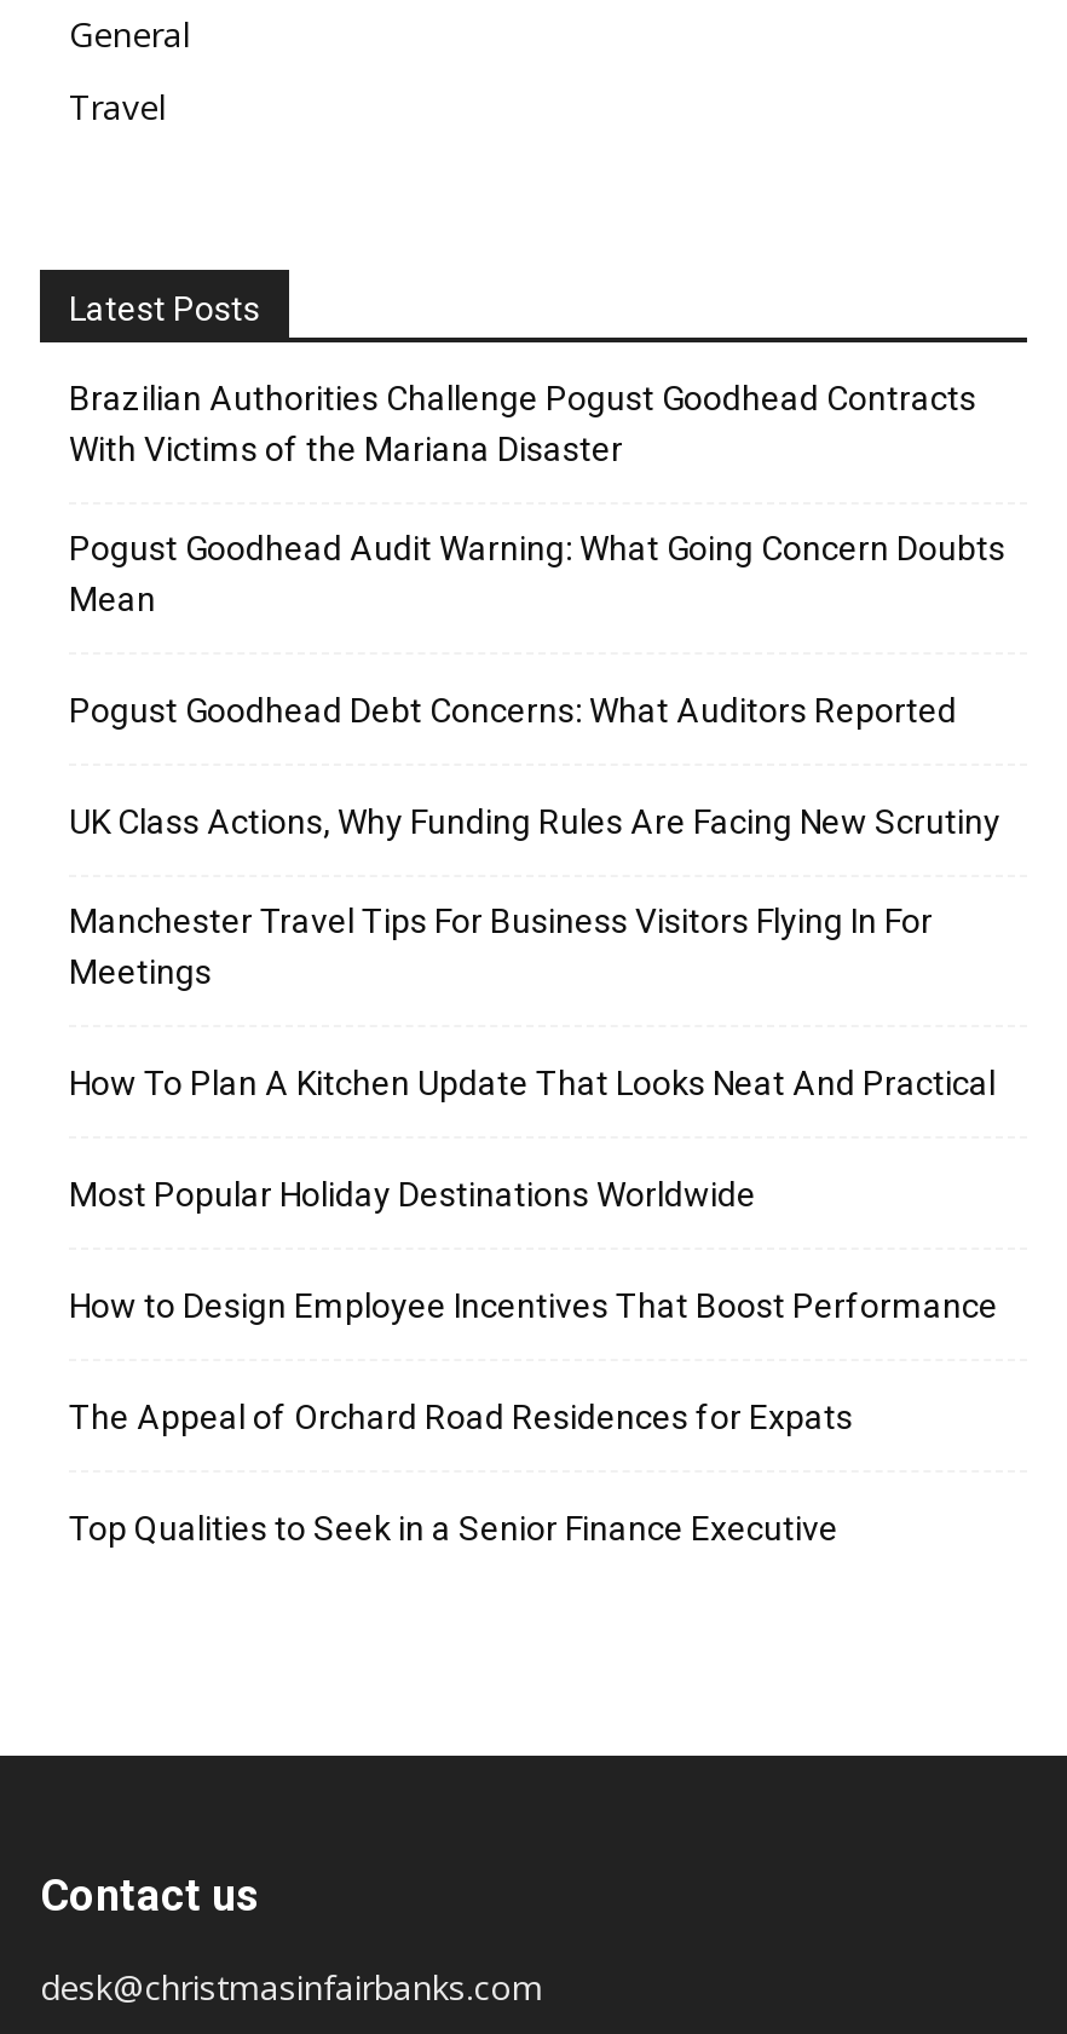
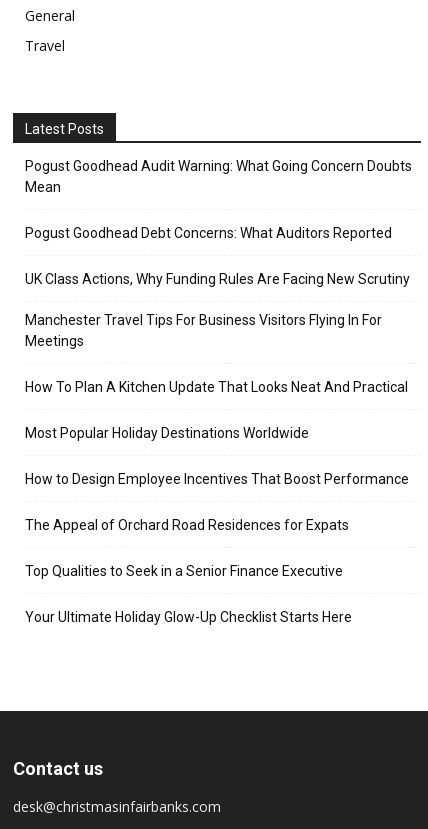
- Brazilian Authorities Challenge Pogust Goodhead Contracts
- With Victims of the Mariana Disaster

moved up: Pogust Goodhead Audit Warning: What Going Concern Doubts | Mean | Pogust Goodhead Debt Concerns: What Auditors Reported | ... | The Appeal of Orchard Road Residences for Expats | Top Qualities to Seek in a Senior Finance Executive

+ Your Ultimate Holiday Glow-Up Checklist Starts Here
